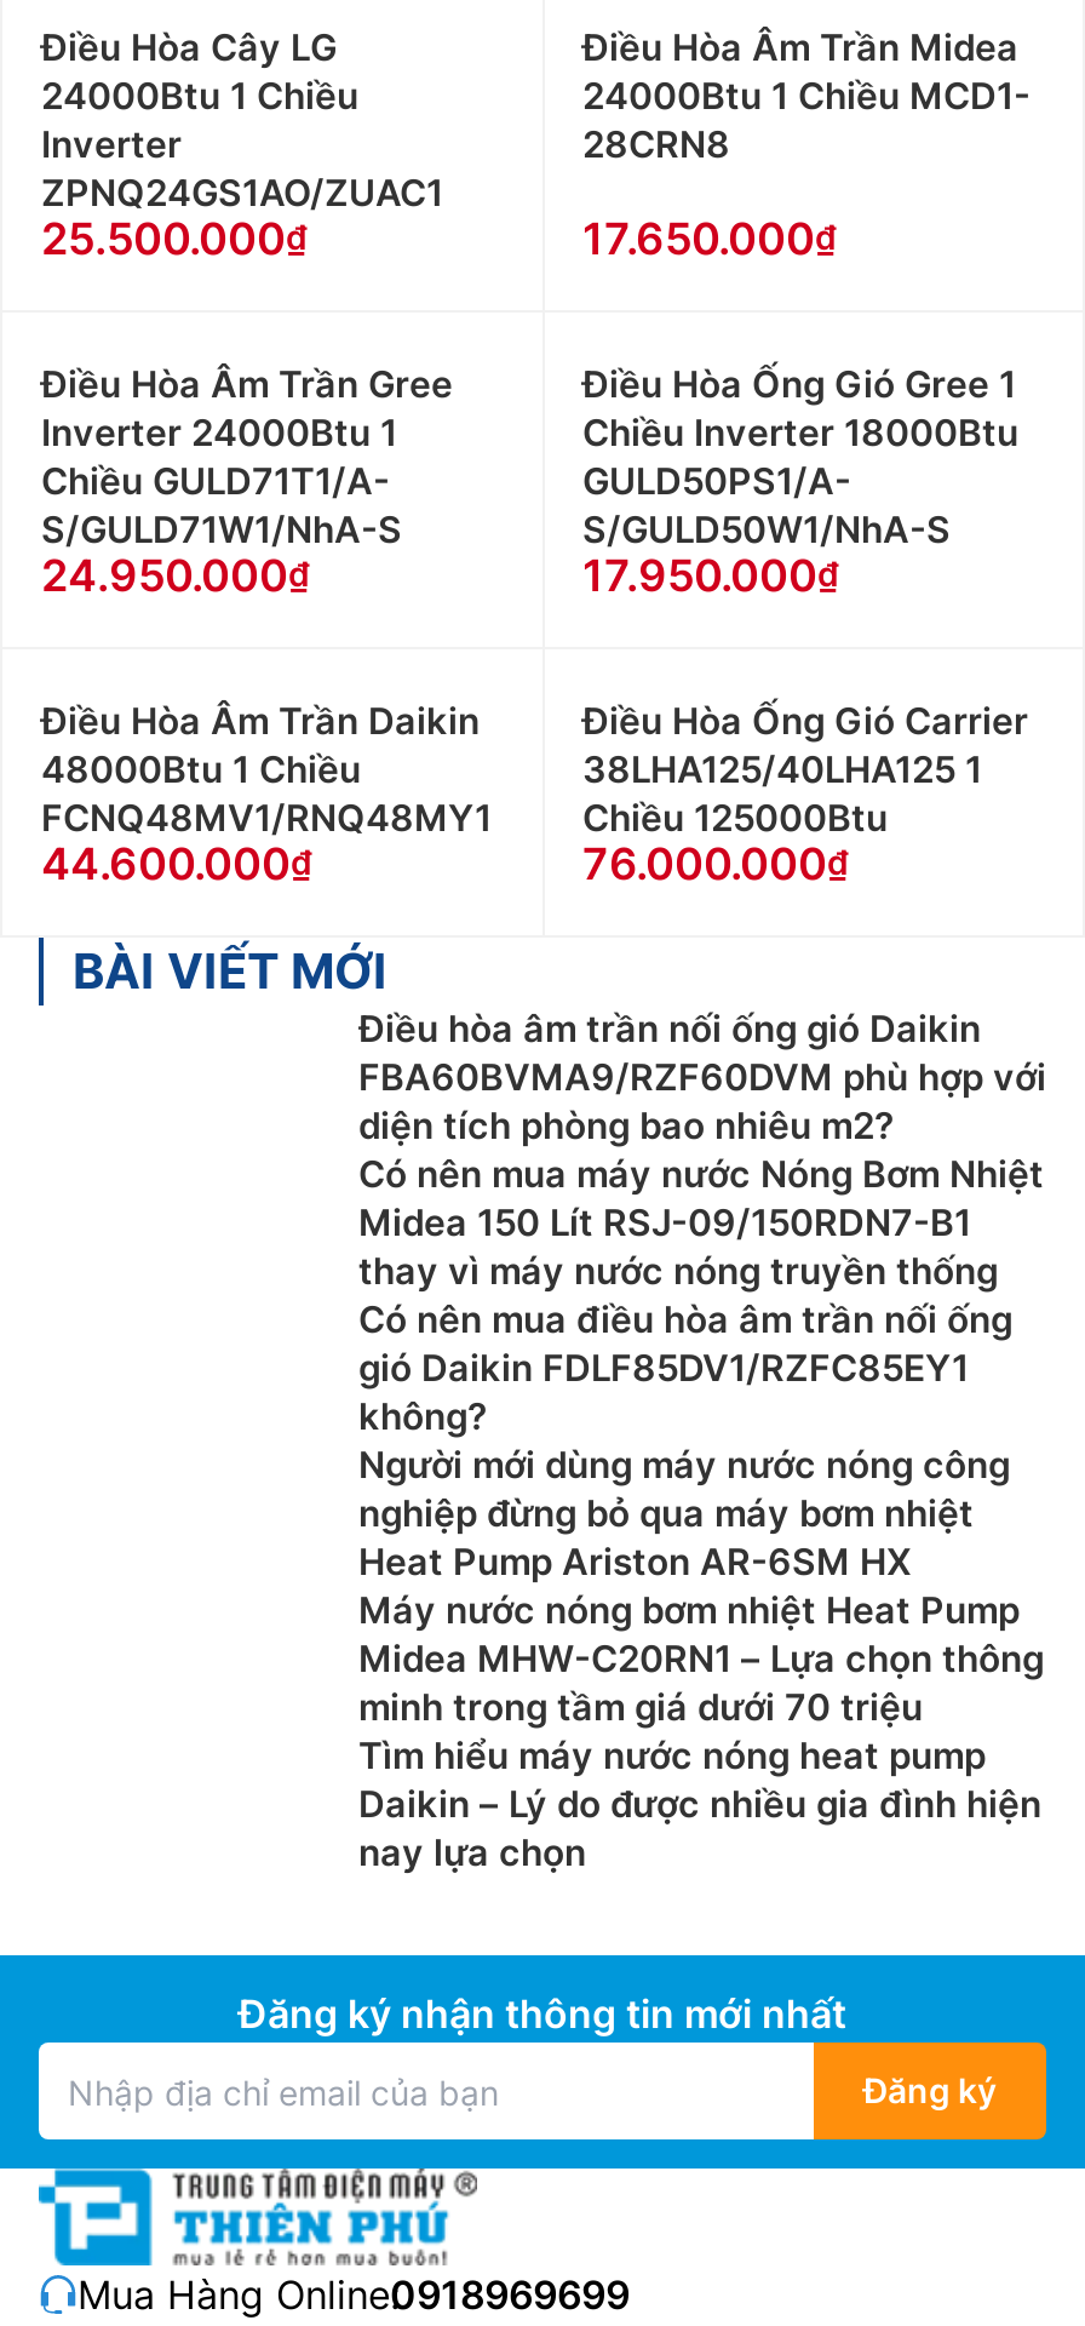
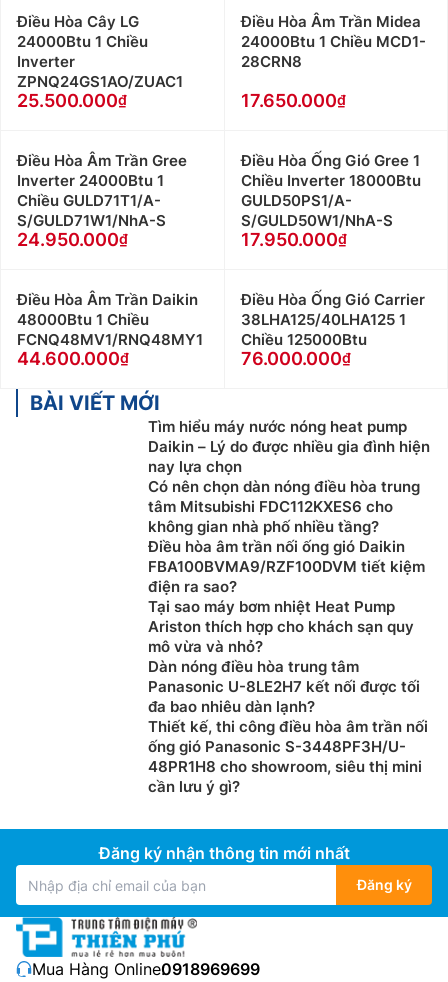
moved down: Điều hòa âm trần nối ống gió Daikin

- FBA60BVMA9/RZF60DVM phù hợp với
- diện tích phòng bao nhiêu m2?
- Có nên mua máy nước Nóng Bơm Nhiệt
- Midea 150 Lít RSJ-09/150RDN7-B1
- thay vì máy nước nóng truyền thống
- Có nên mua điều hòa âm trần nối ống
- gió Daikin FDLF85DV1/RZFC85EY1
- không?
- Người mới dùng máy nước nóng công
- nghiệp đừng bỏ qua máy bơm nhiệt
- Heat Pump Ariston AR-6SM HX
- Máy nước nóng bơm nhiệt Heat Pump
- Midea MHW-C20RN1 – Lựa chọn thông
- minh trong tầm giá dưới 70 triệu

moved up: Tìm hiểu máy nước nóng heat pump | Daikin – Lý do được nhiều gia đình hiện | nay lựa chọn

+ Có nên chọn dàn nóng điều hòa trung
+ tâm Mitsubishi FDC112KXES6 cho
+ không gian nhà phố nhiều tầng?
+ FBA100BVMA9/RZF100DVM tiết kiệm
+ điện ra sao?
+ Tại sao máy bơm nhiệt Heat Pump
+ Ariston thích hợp cho khách sạn quy
+ mô vừa và nhỏ?
+ Dàn nóng điều hòa trung tâm
+ Panasonic U-8LE2H7 kết nối được tối
+ đa bao nhiêu dàn lạnh?
+ Thiết kế, thi công điều hòa âm trần nối
+ ống gió Panasonic S-3448PF3H/U-
+ 48PR1H8 cho showroom, siêu thị mini
+ cần lưu ý gì?
